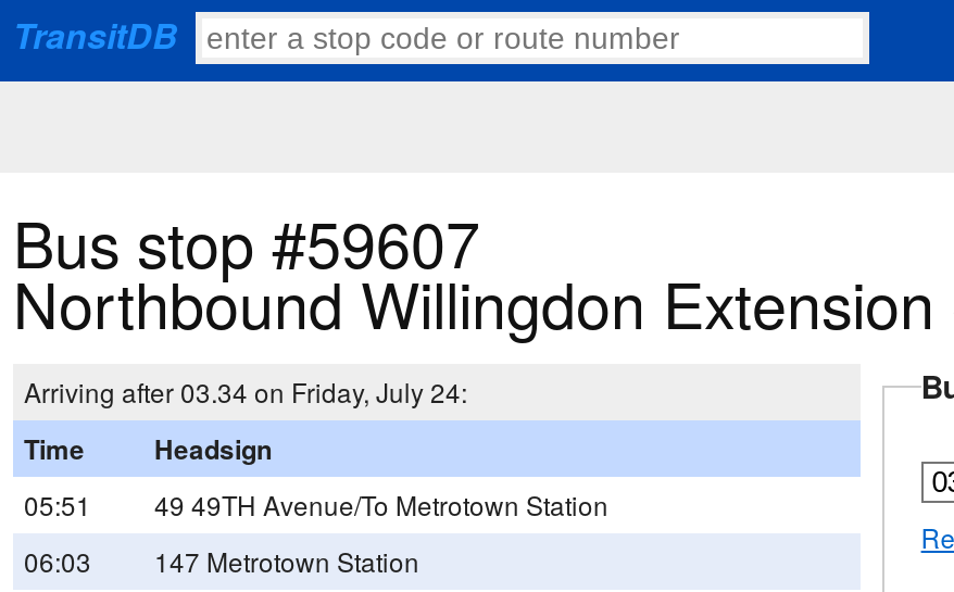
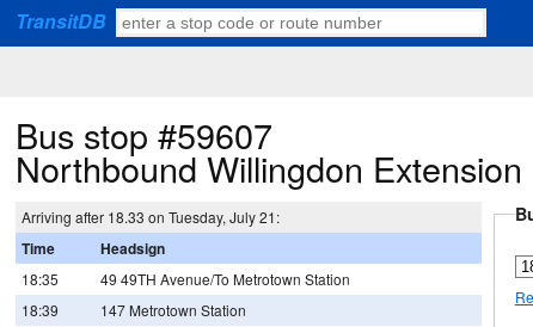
- Arriving after 03.34 on Friday, July 24:
+ Arriving after 18.33 on Tuesday, July 21:

- 05:51
+ 18:35

- 06:03
+ 18:39
